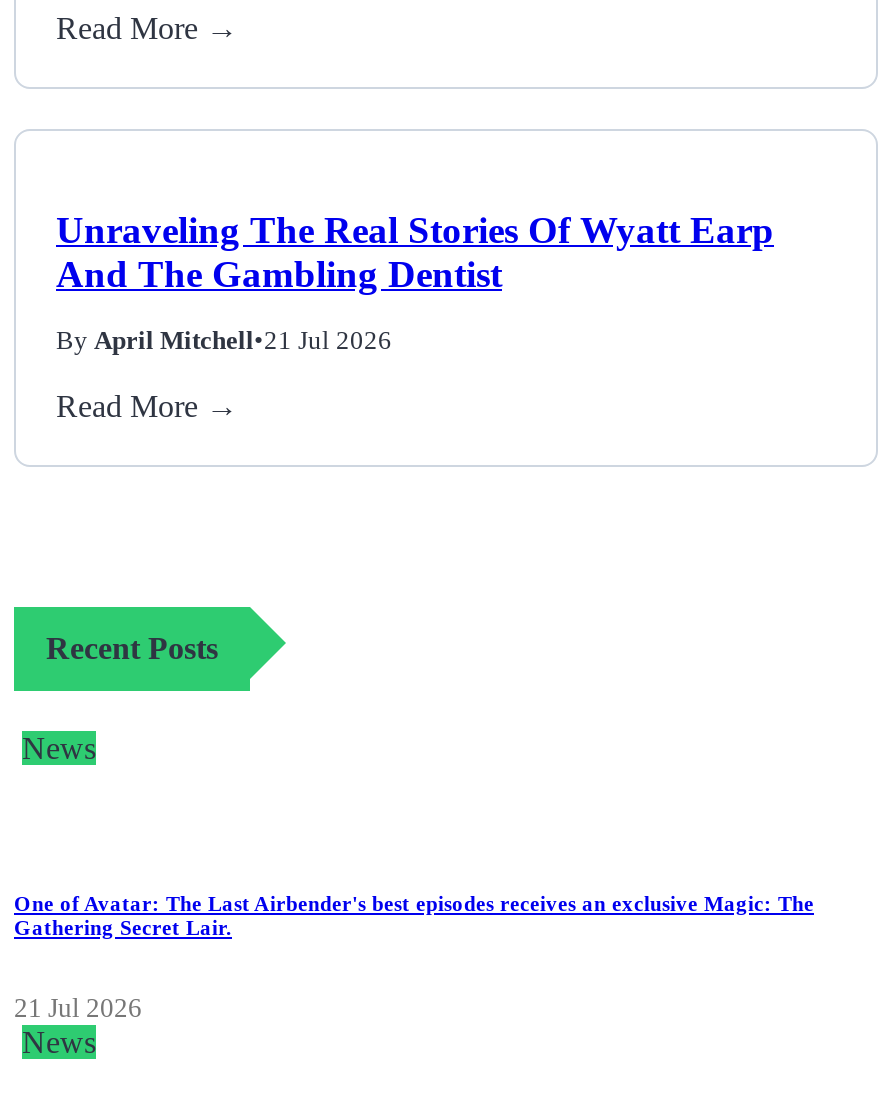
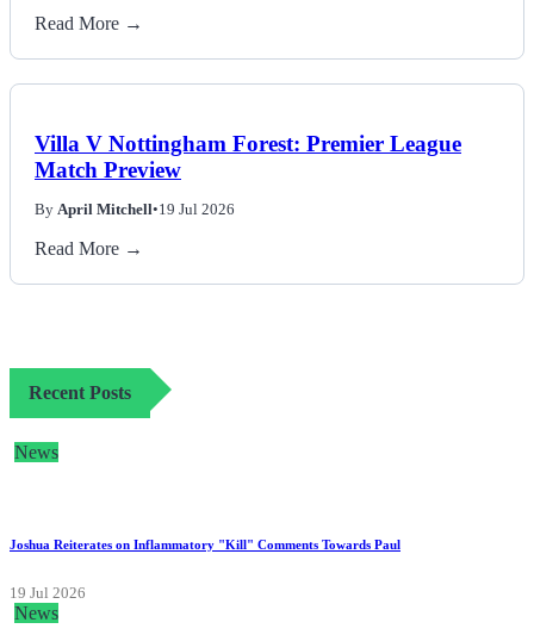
- Unraveling The Real Stories Of Wyatt Earp
- And The Gambling Dentist
+ Villa V Nottingham Forest: Premier League
+ Match Preview

- By April Mitchell•21 Jul 2026
+ By April Mitchell•19 Jul 2026

- One of Avatar: The Last Airbender's best episodes receives an exclusive Magic: The
- Gathering Secret Lair.
+ Joshua Reiterates on Inflammatory "Kill" Comments Towards Paul

- 21 Jul 2026
+ 19 Jul 2026
